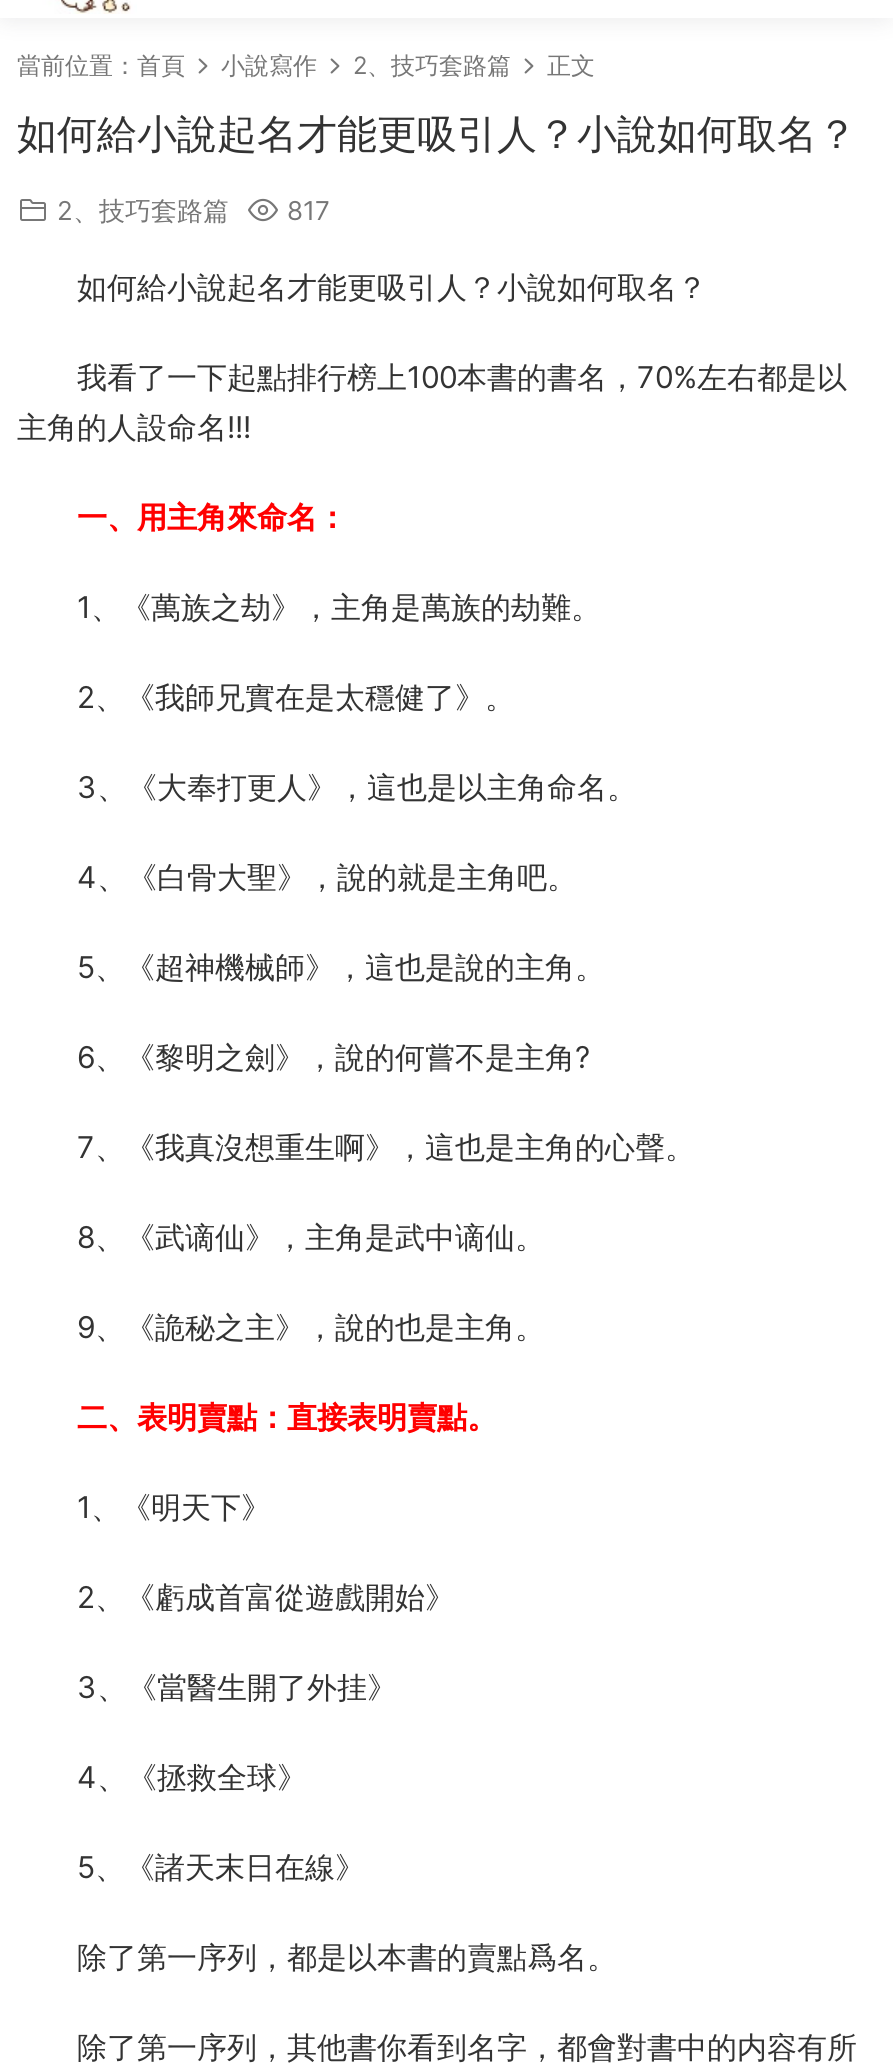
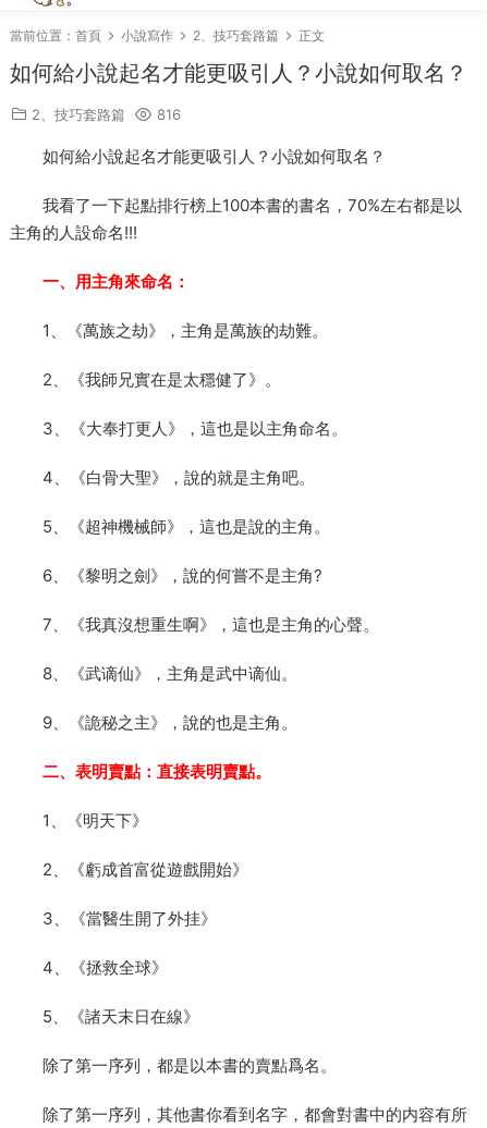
- 2、技巧套路篇 817
+ 2、技巧套路篇 816
